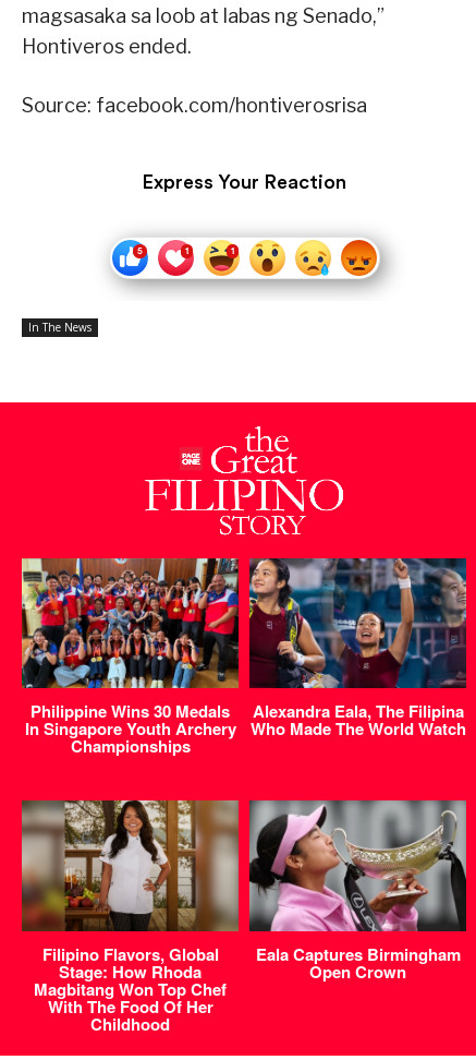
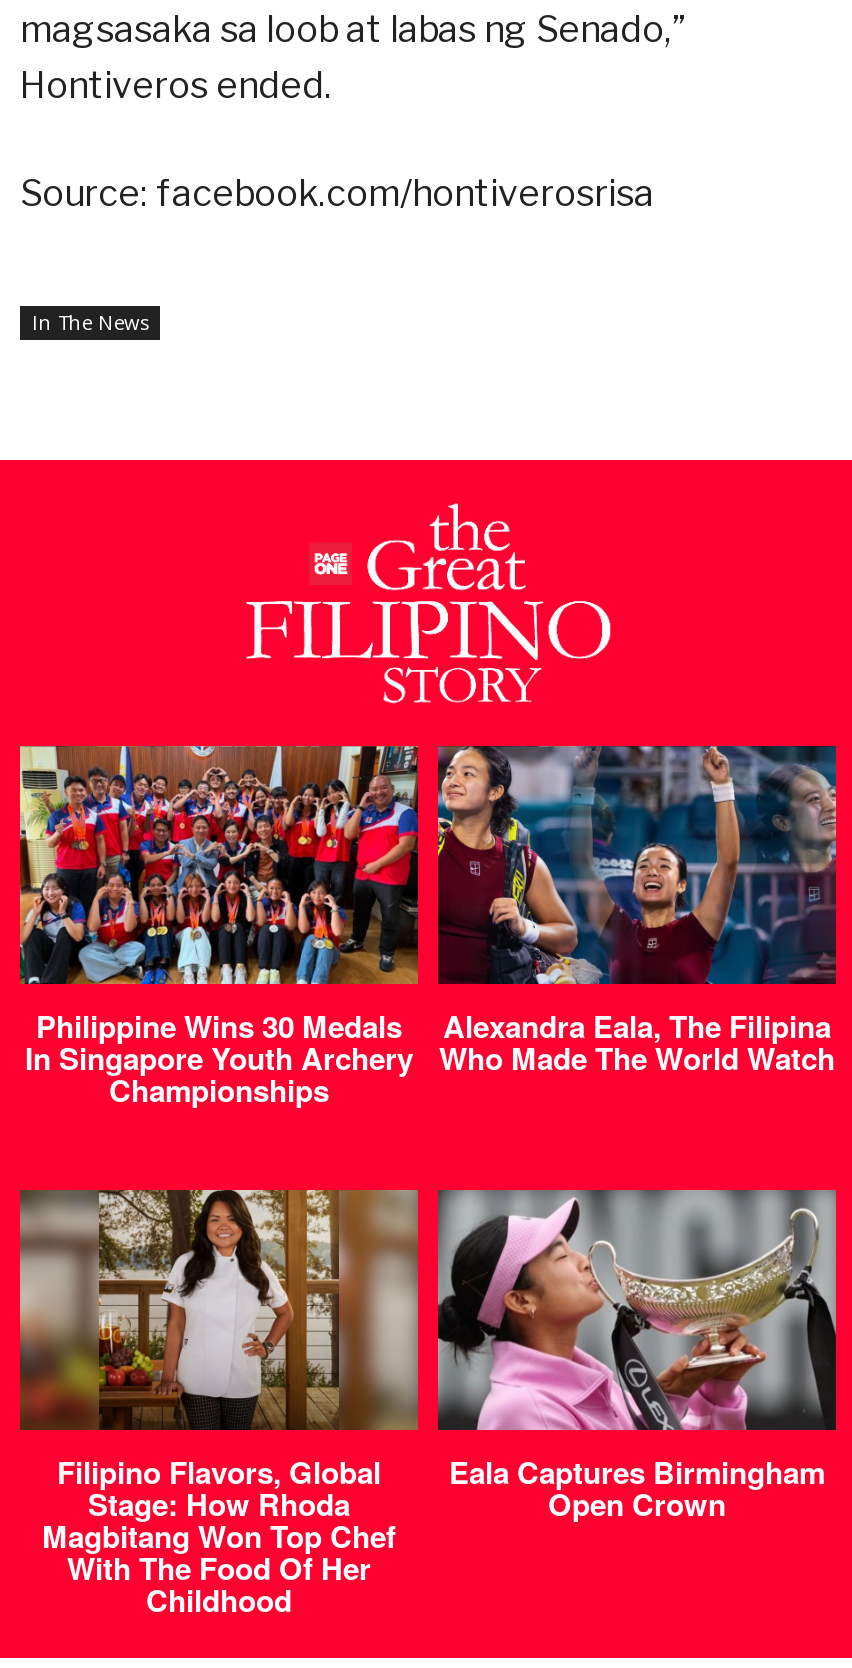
- Express Your Reaction

- [image]
